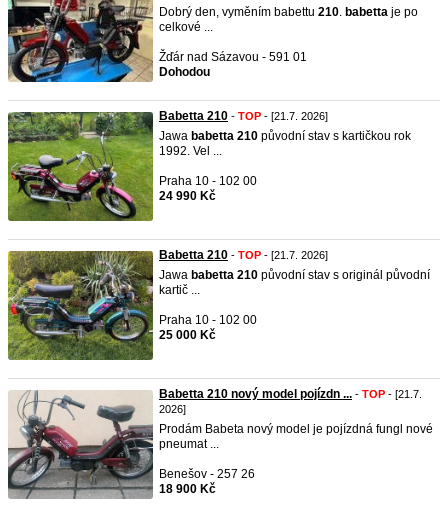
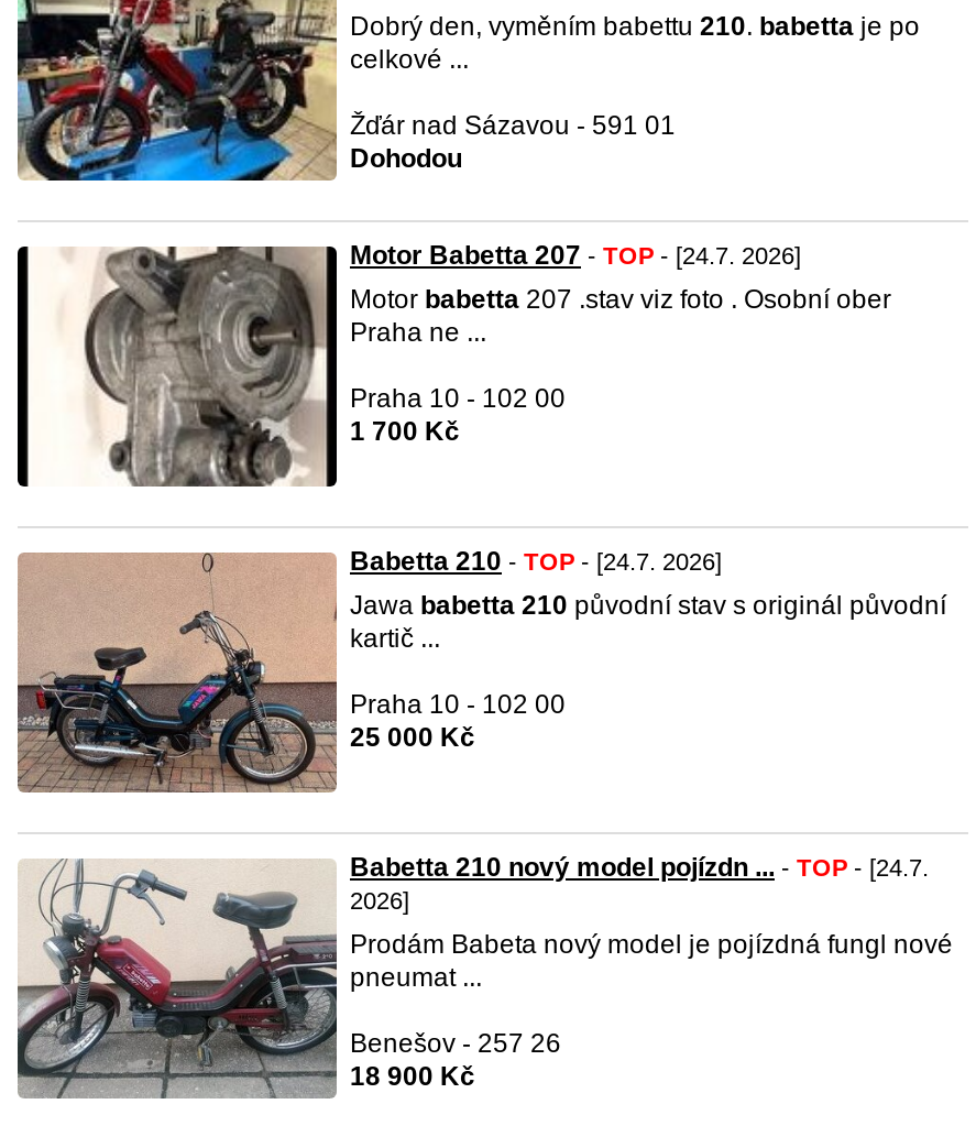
- [image]
- Babetta 210 - TOP - [21.7. 2026]
- Jawa babetta 210 původní stav s kartičkou rok
- 1992. Vel ...
+ [image]
+ Motor Babetta 207 - TOP - [24.7. 2026]
+ Motor babetta 207 .stav viz foto . Osobní ober
+ Praha ne ...

- 24 990 Kč
+ 1 700 Kč

- [image]
- Babetta 210 - TOP - [21.7. 2026]
+ [image]
+ Babetta 210 - TOP - [24.7. 2026]

- Babetta 210 nový model pojízdn ... - TOP - [21.7.
+ Babetta 210 nový model pojízdn ... - TOP - [24.7.
